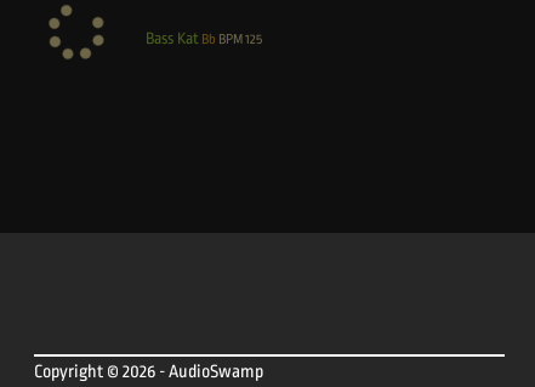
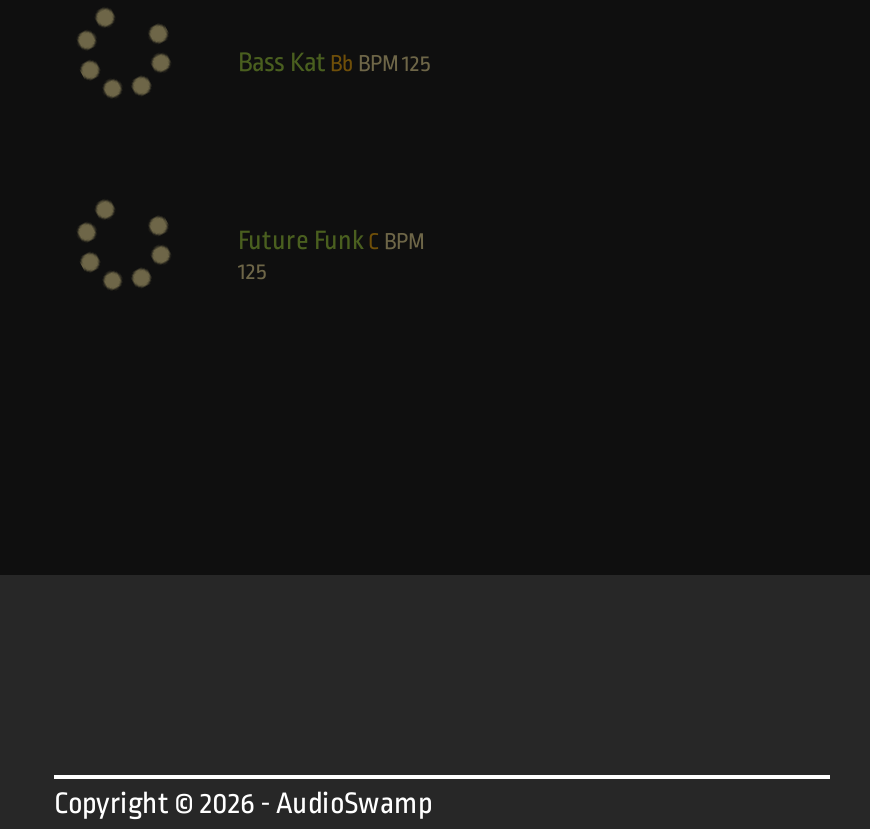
+ Future Funk C BPM
+ 125
